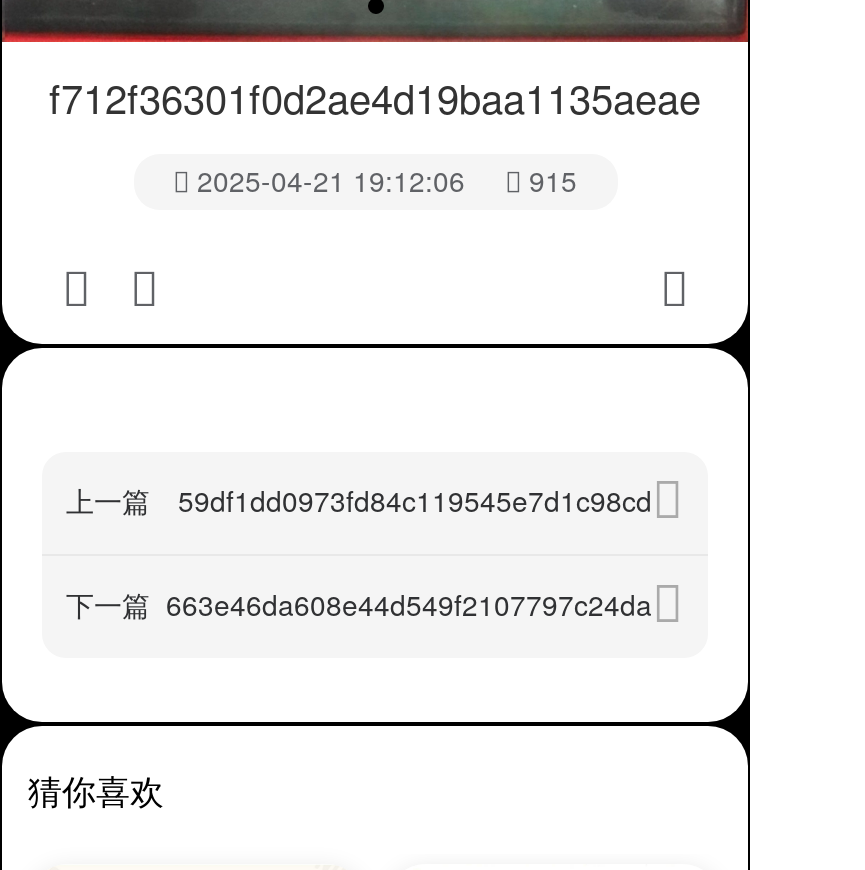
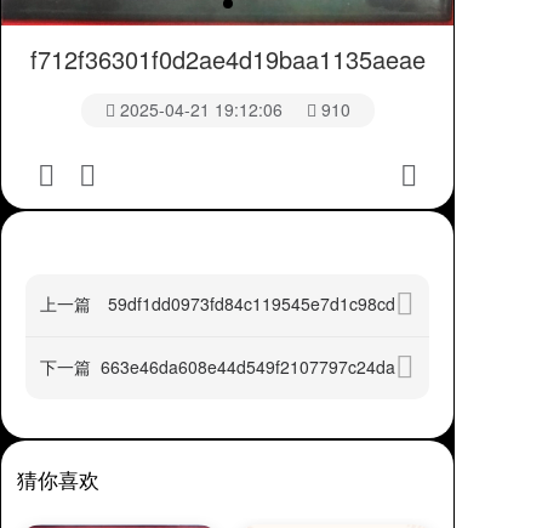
- 2025-04-21 19:12:06 915
+ 2025-04-21 19:12:06 910
